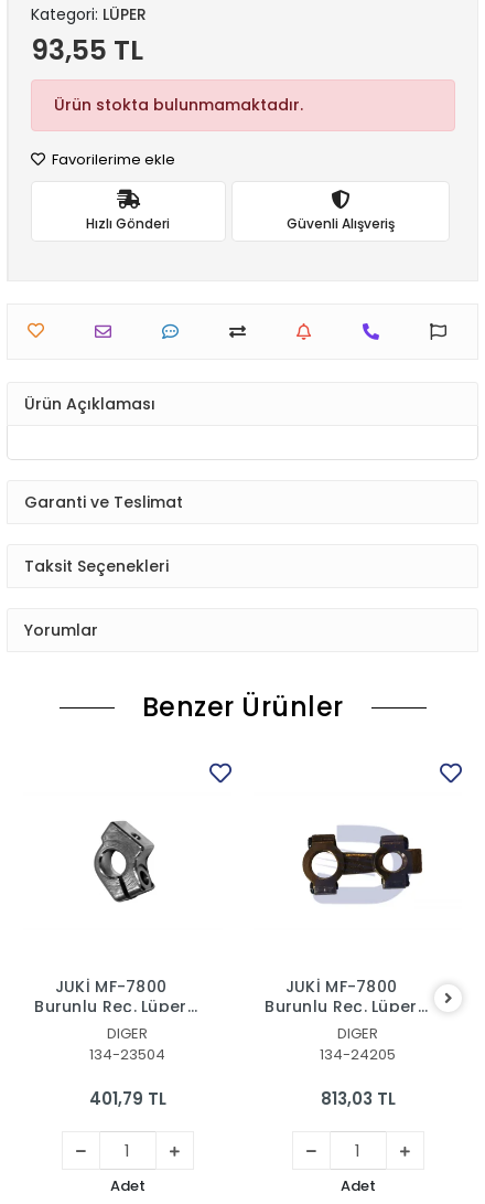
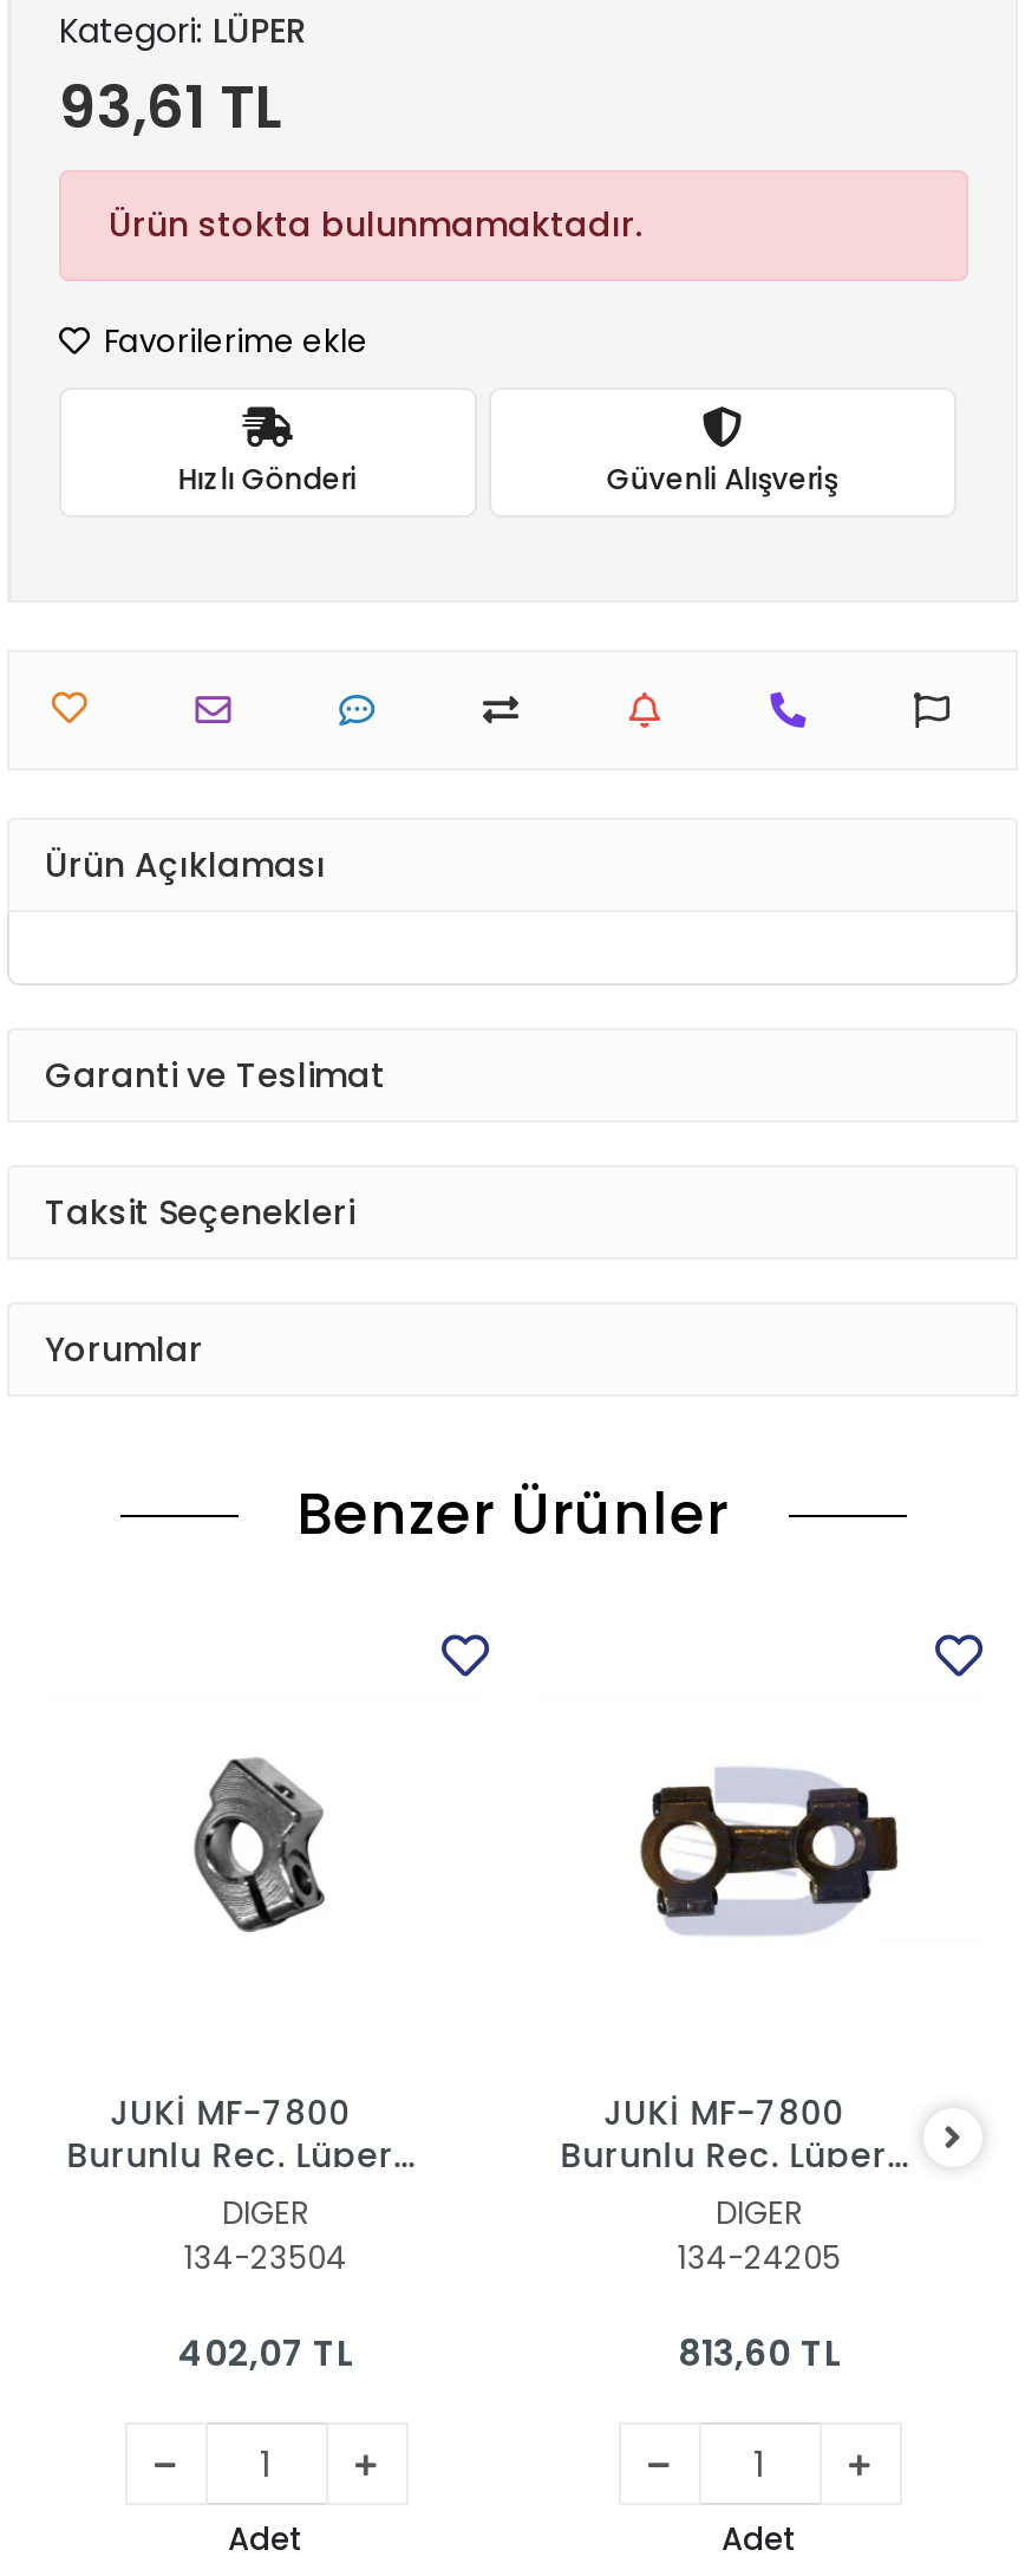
- 93,55 TL
+ 93,61 TL

- 401,79 TL
+ 402,07 TL

- 813,03 TL
+ 813,60 TL
